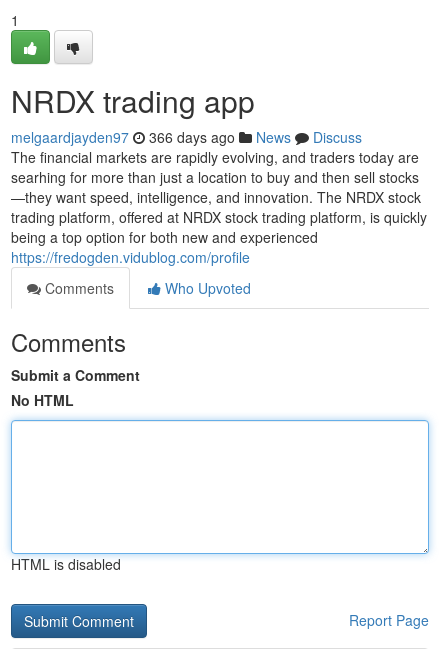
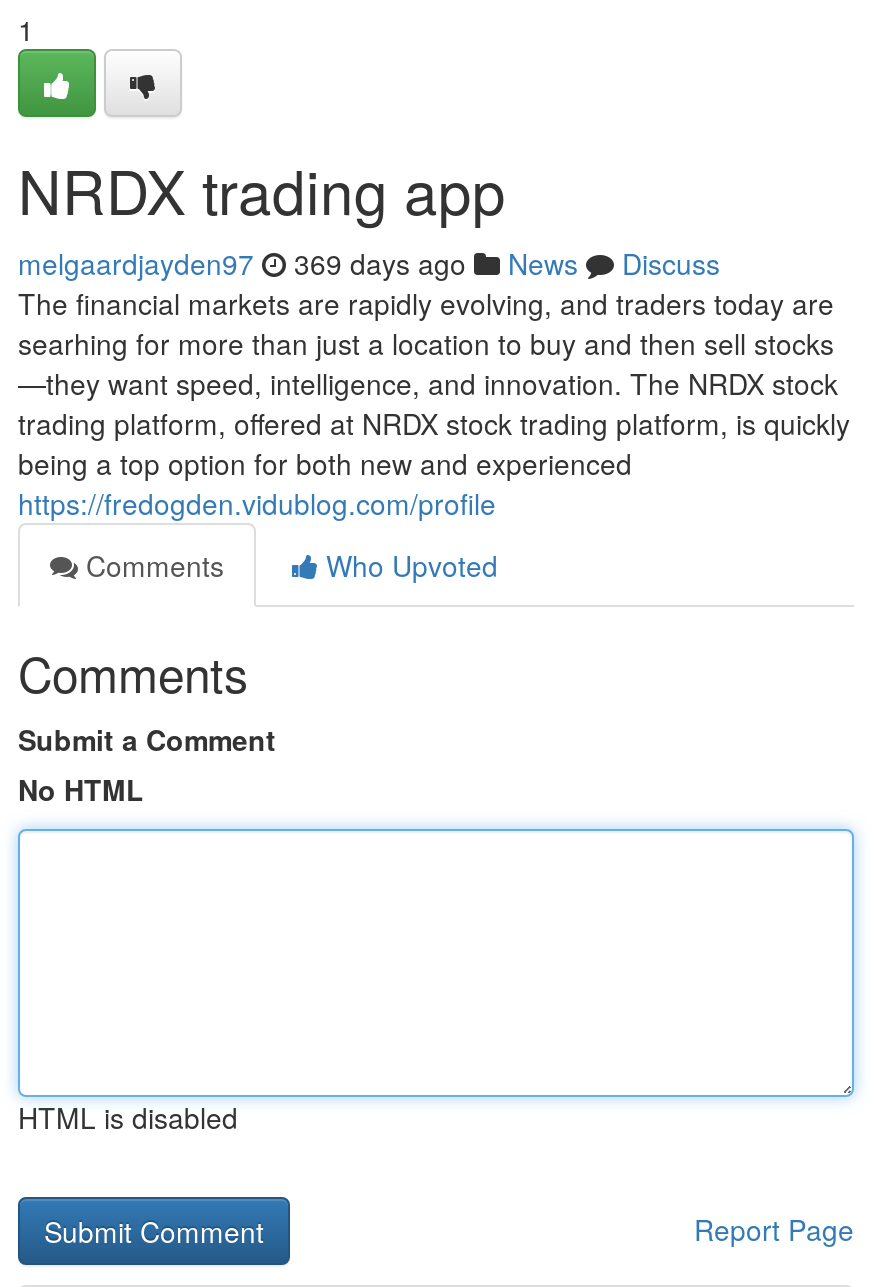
- melgaardjayden97 366 days ago News Discuss
+ melgaardjayden97 369 days ago News Discuss
